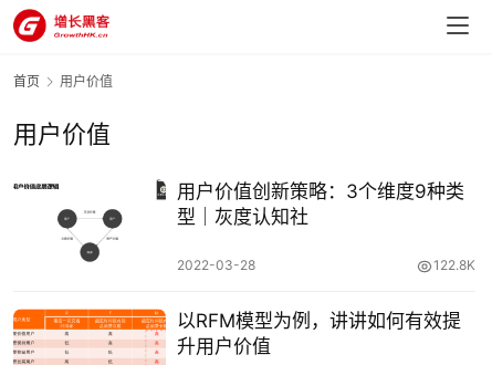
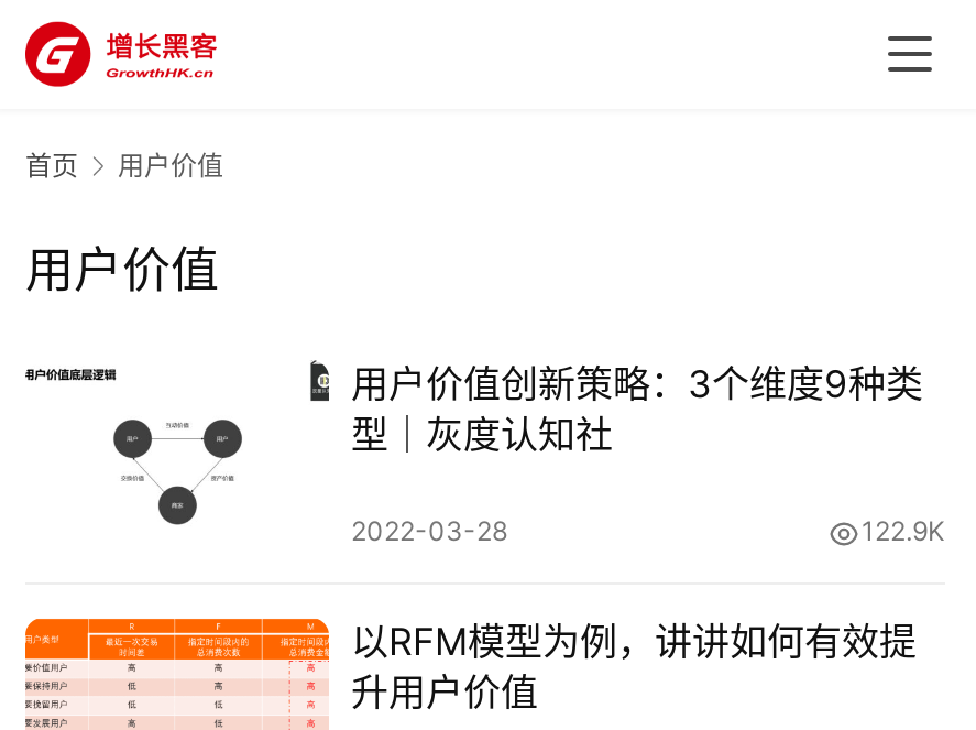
- 122.8K
+ 122.9K
